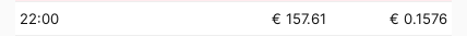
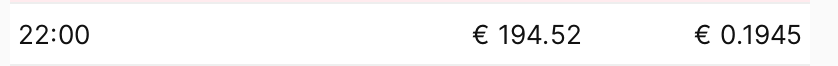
- € 157.61
+ € 194.52

- € 0.1576
+ € 0.1945
